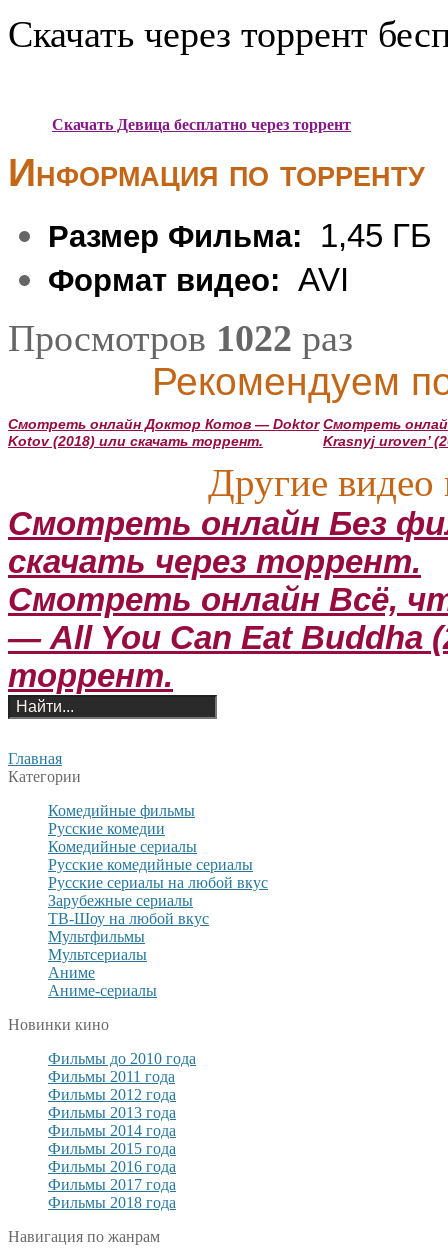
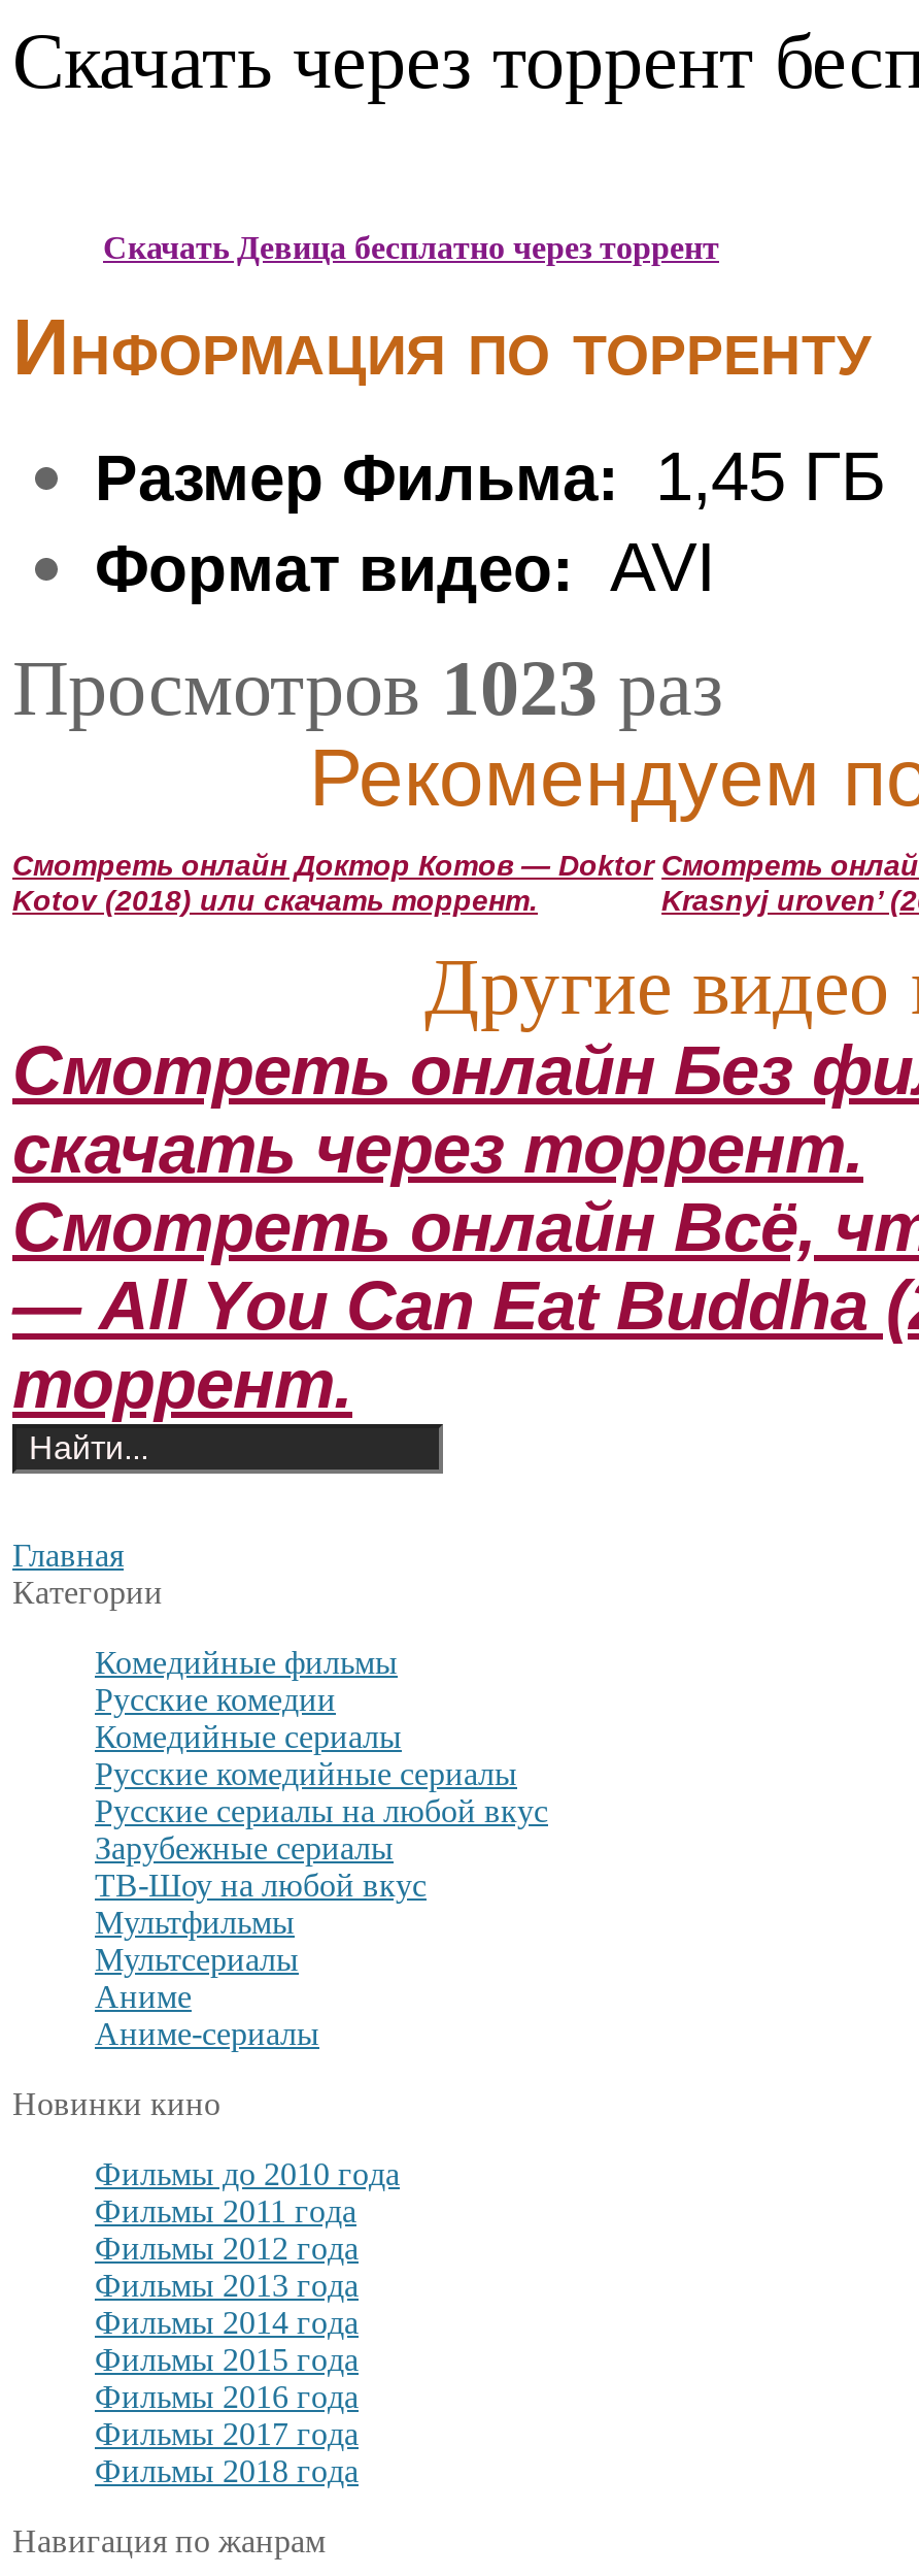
- Просмотров 1022 раз
+ Просмотров 1023 раз
